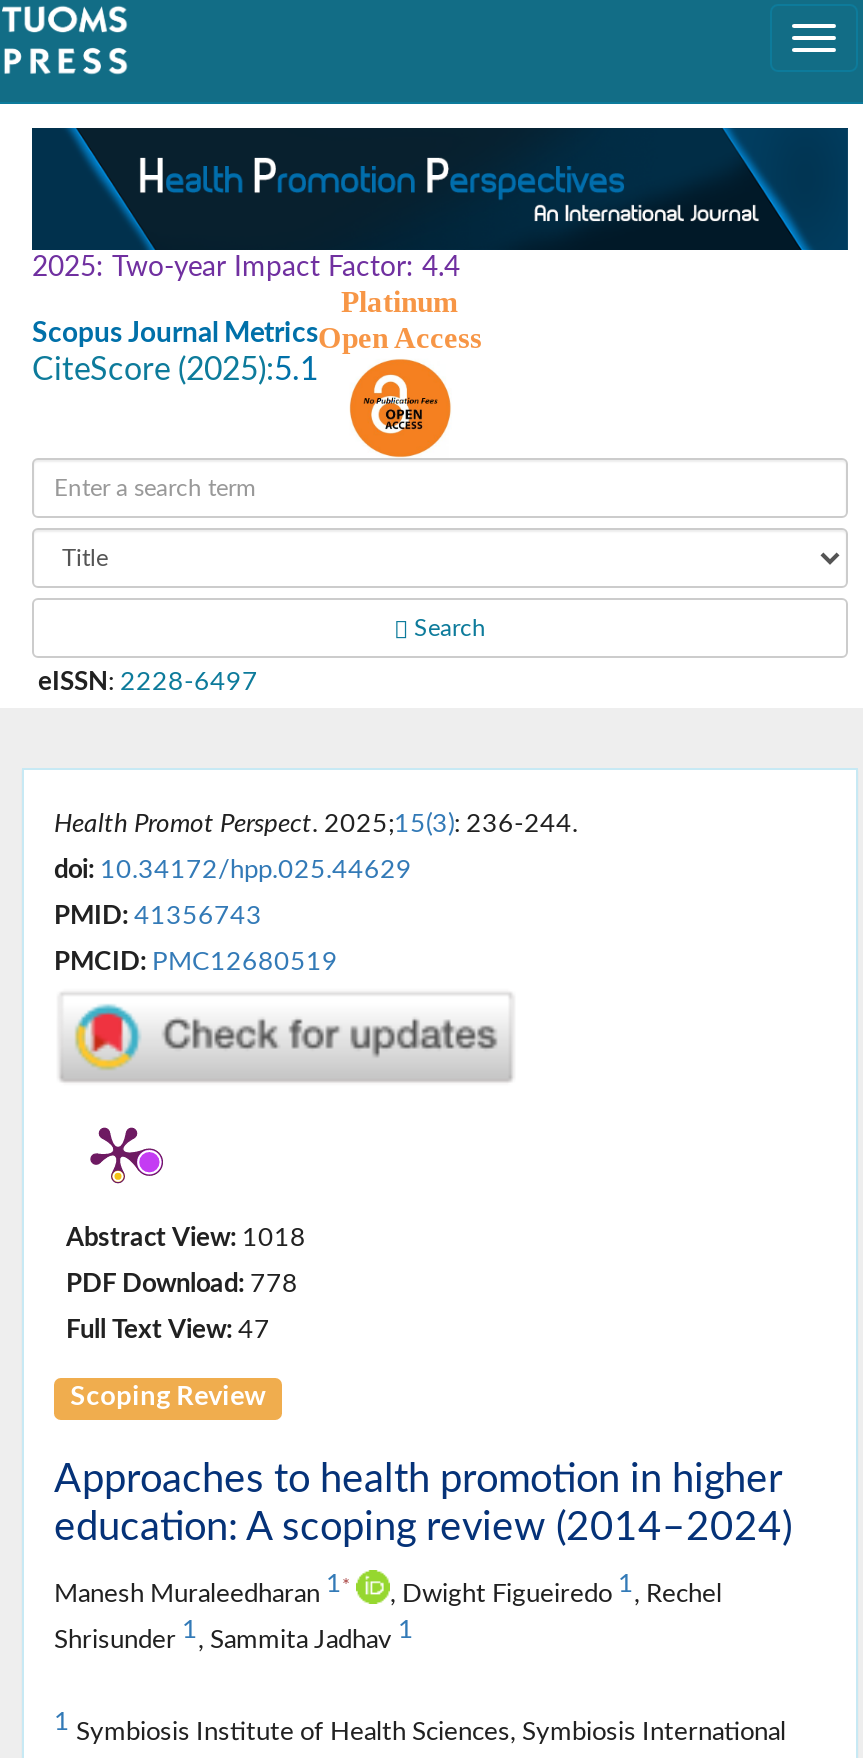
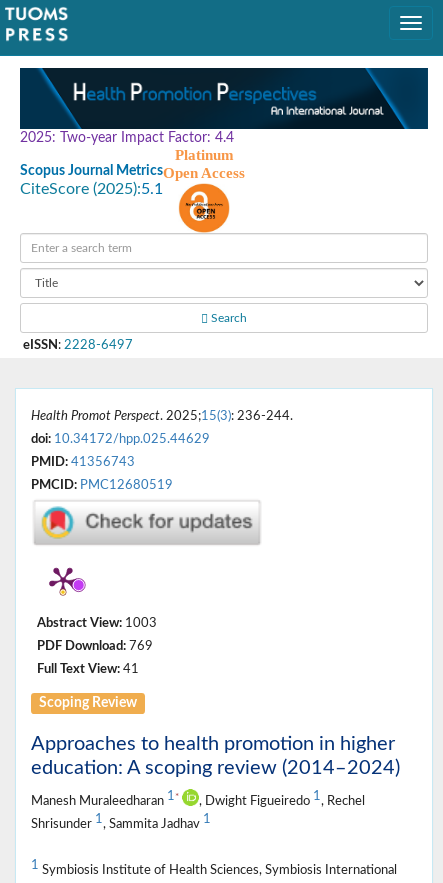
- Abstract View: 1018
+ Abstract View: 1003

- PDF Download: 778
+ PDF Download: 769

- Full Text View: 47
+ Full Text View: 41
